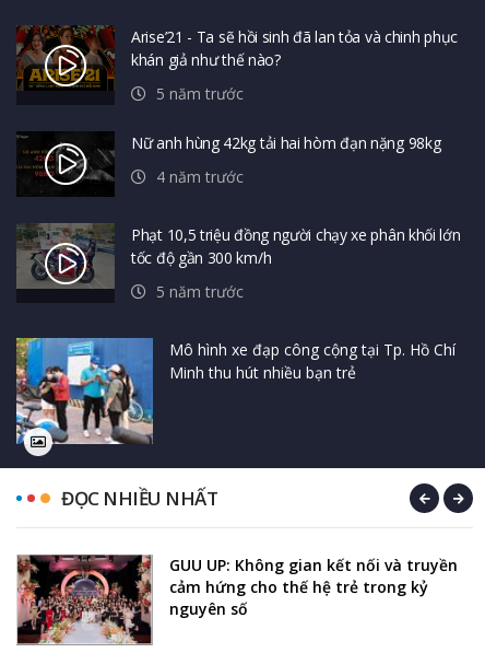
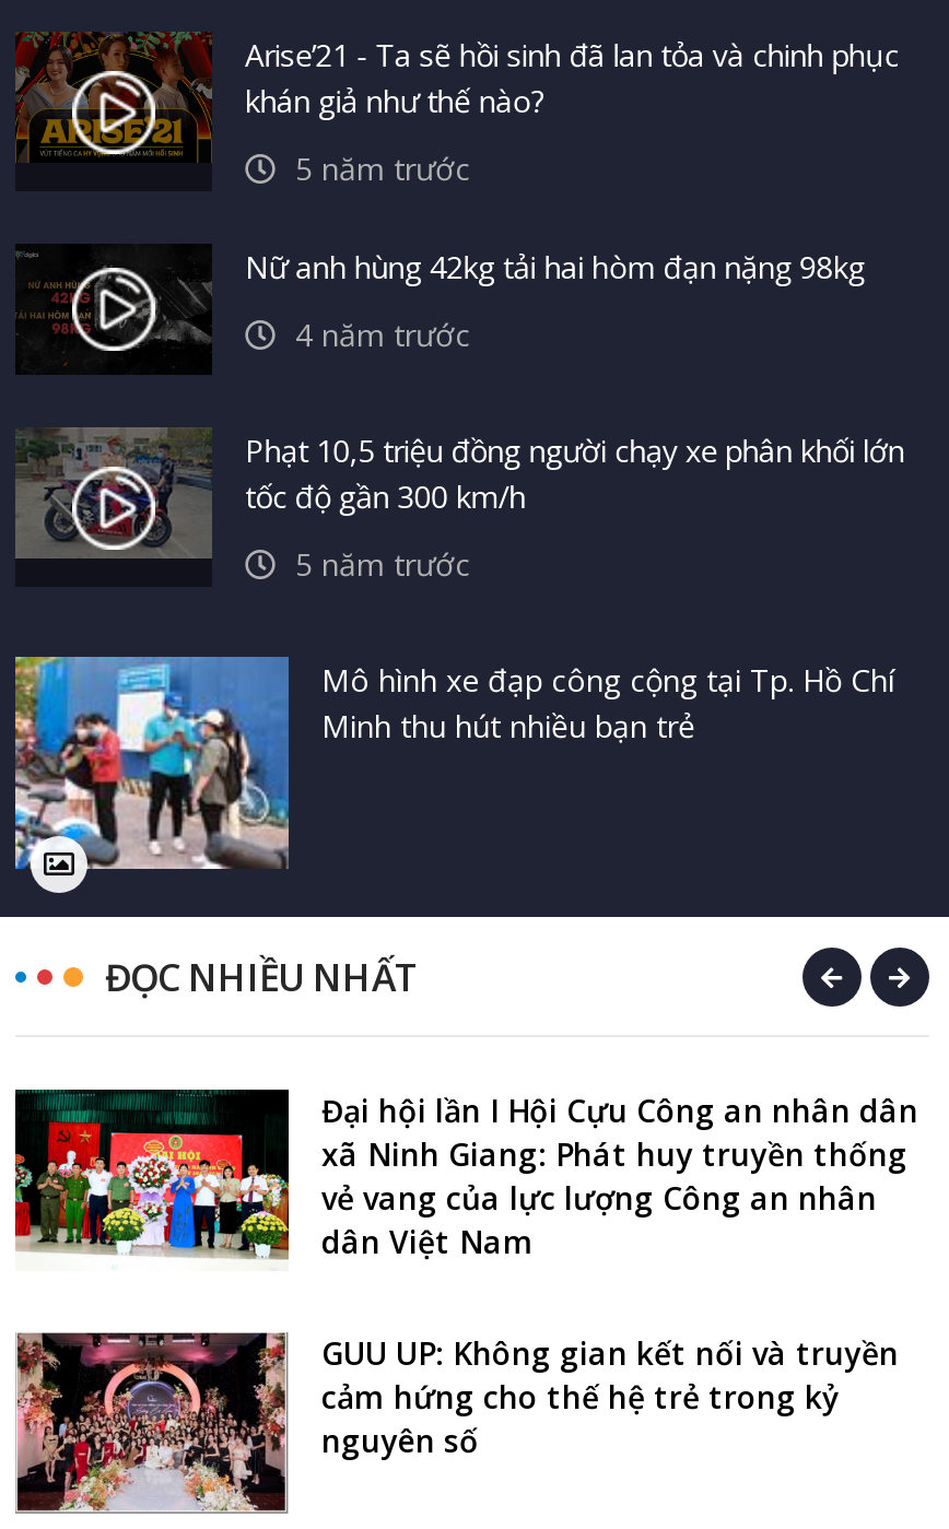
+ [image]
+ Đại hội lần I Hội Cựu Công an nhân dân
+ xã Ninh Giang: Phát huy truyền thống
+ vẻ vang của lực lượng Công an nhân
+ dân Việt Nam
